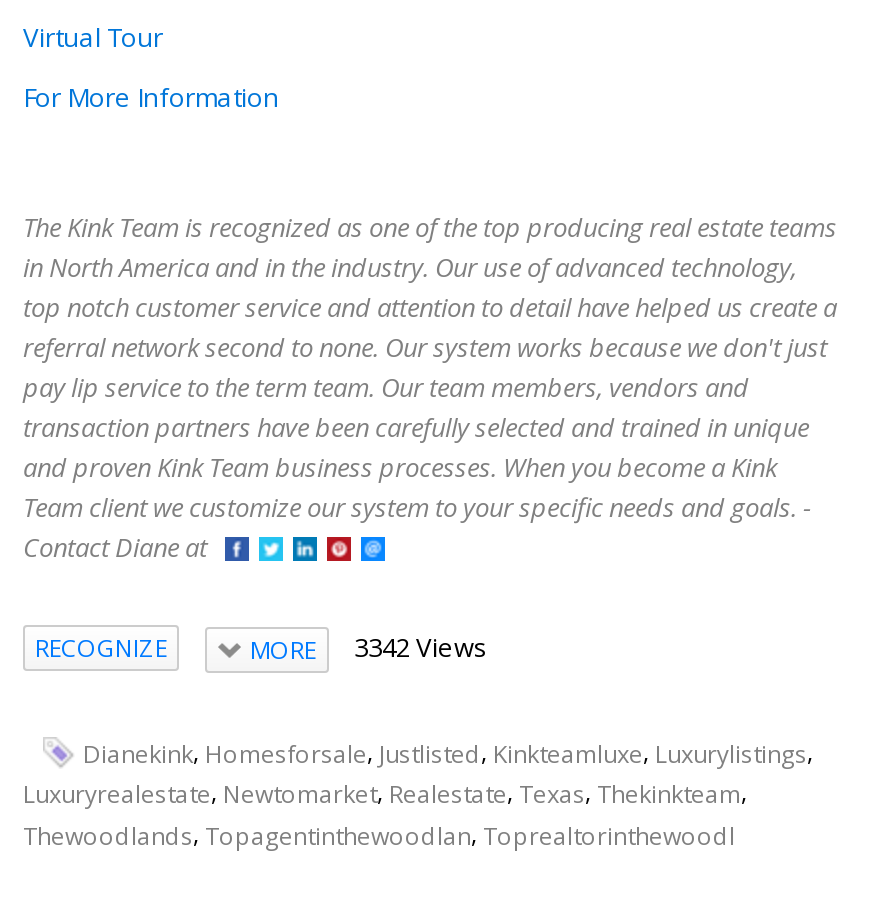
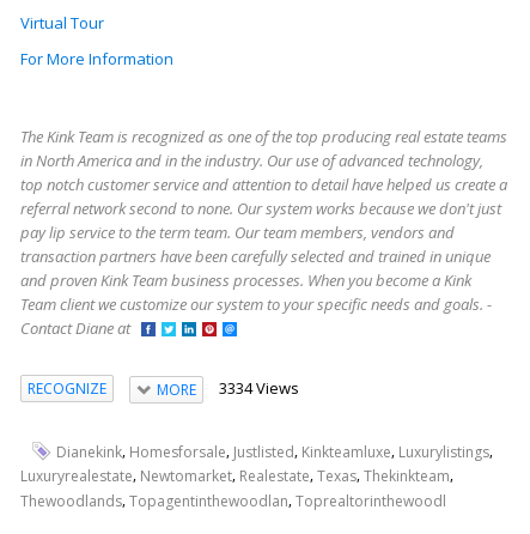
- MORE 3342 Views
+ MORE 3334 Views
